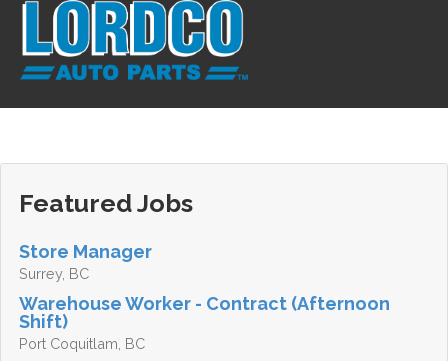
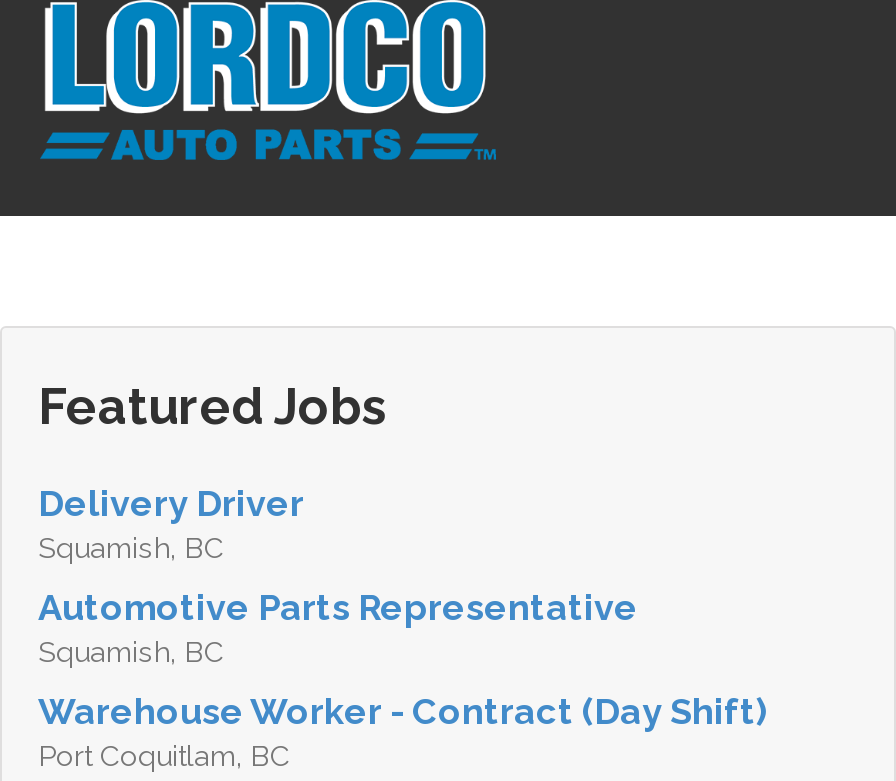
- Store Manager
- Surrey, BC
- Warehouse Worker - Contract (Afternoon
- Shift)
+ Delivery Driver
+ Squamish, BC
+ Automotive Parts Representative
+ Squamish, BC
+ Warehouse Worker - Contract (Day Shift)
